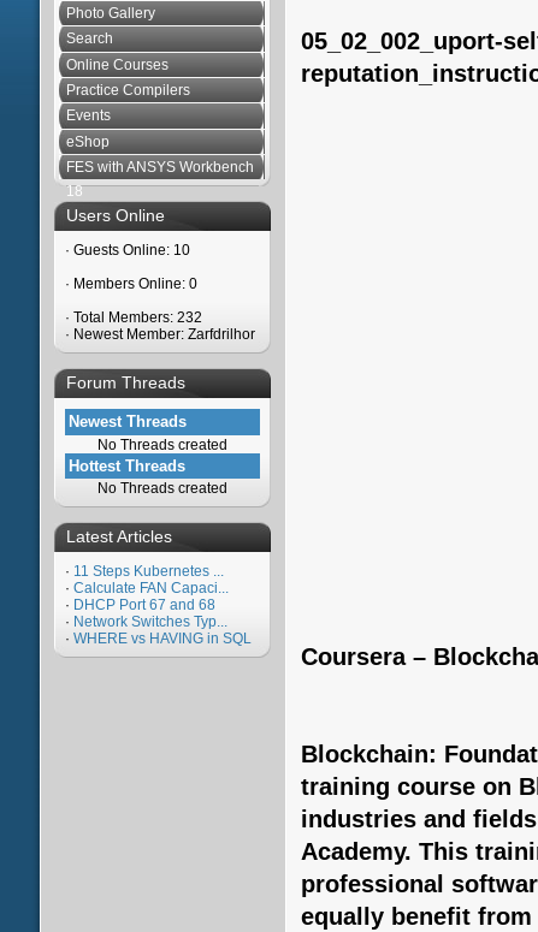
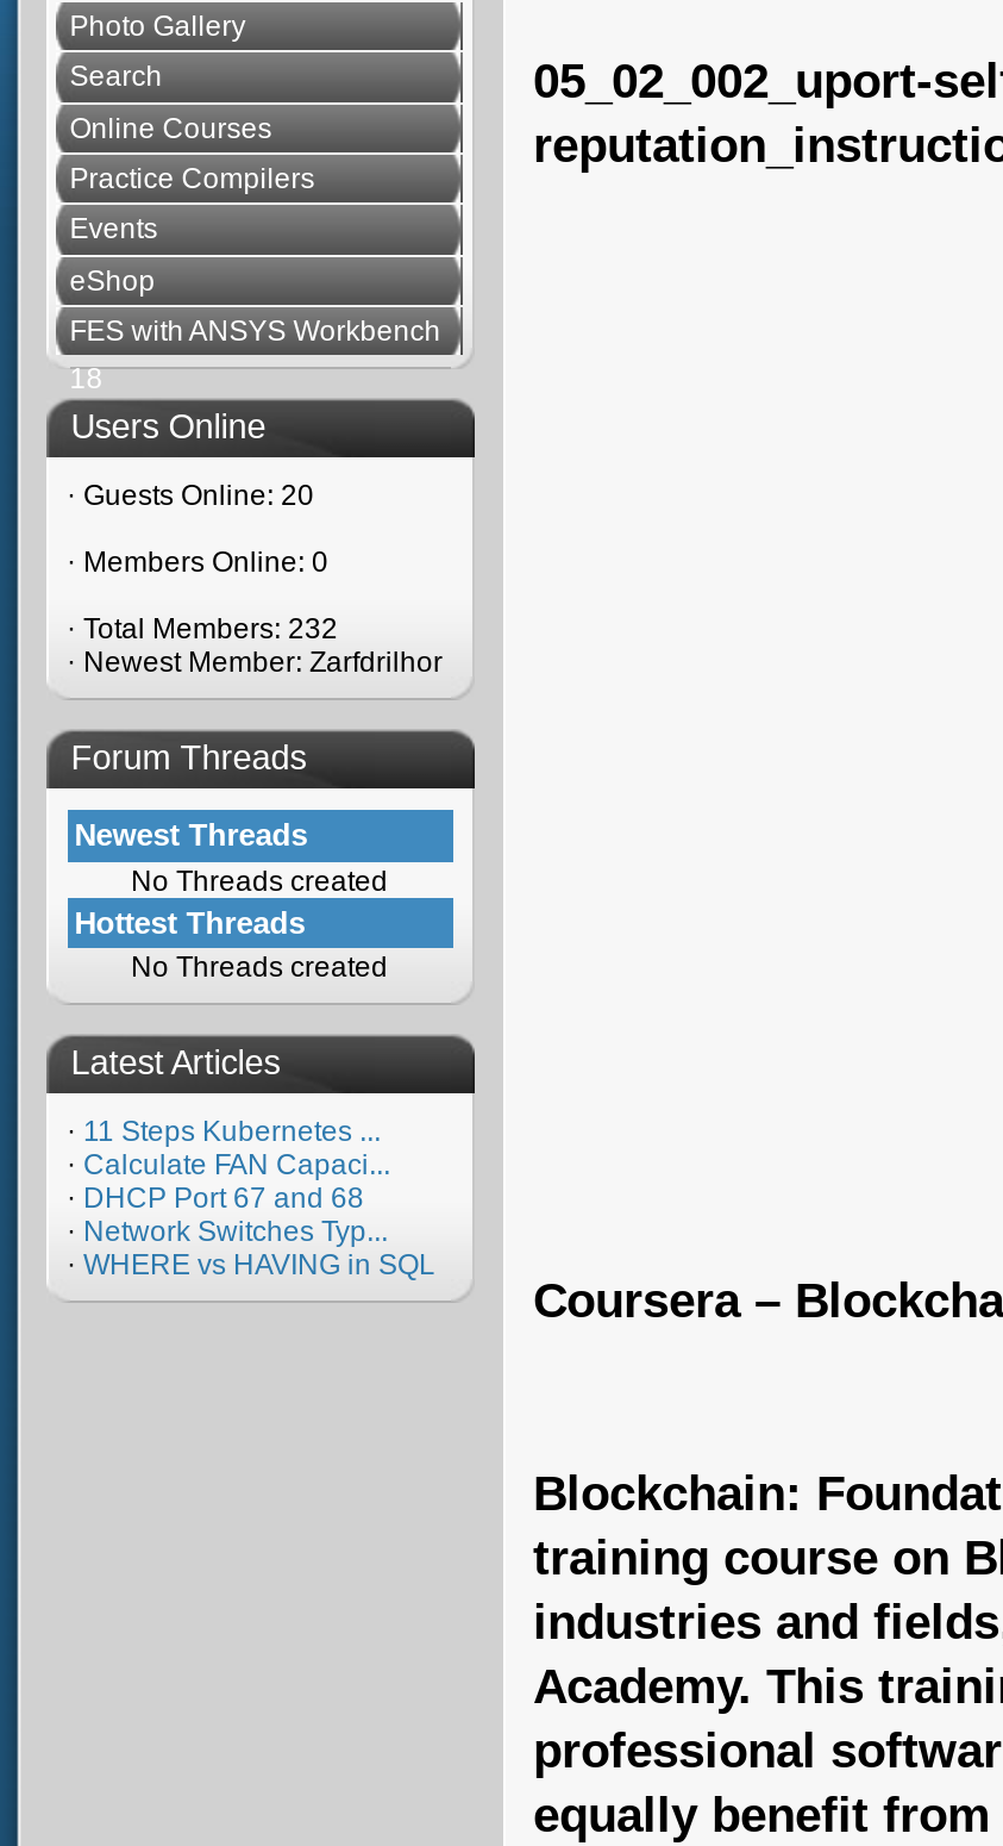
- · Guests Online: 10
+ · Guests Online: 20
